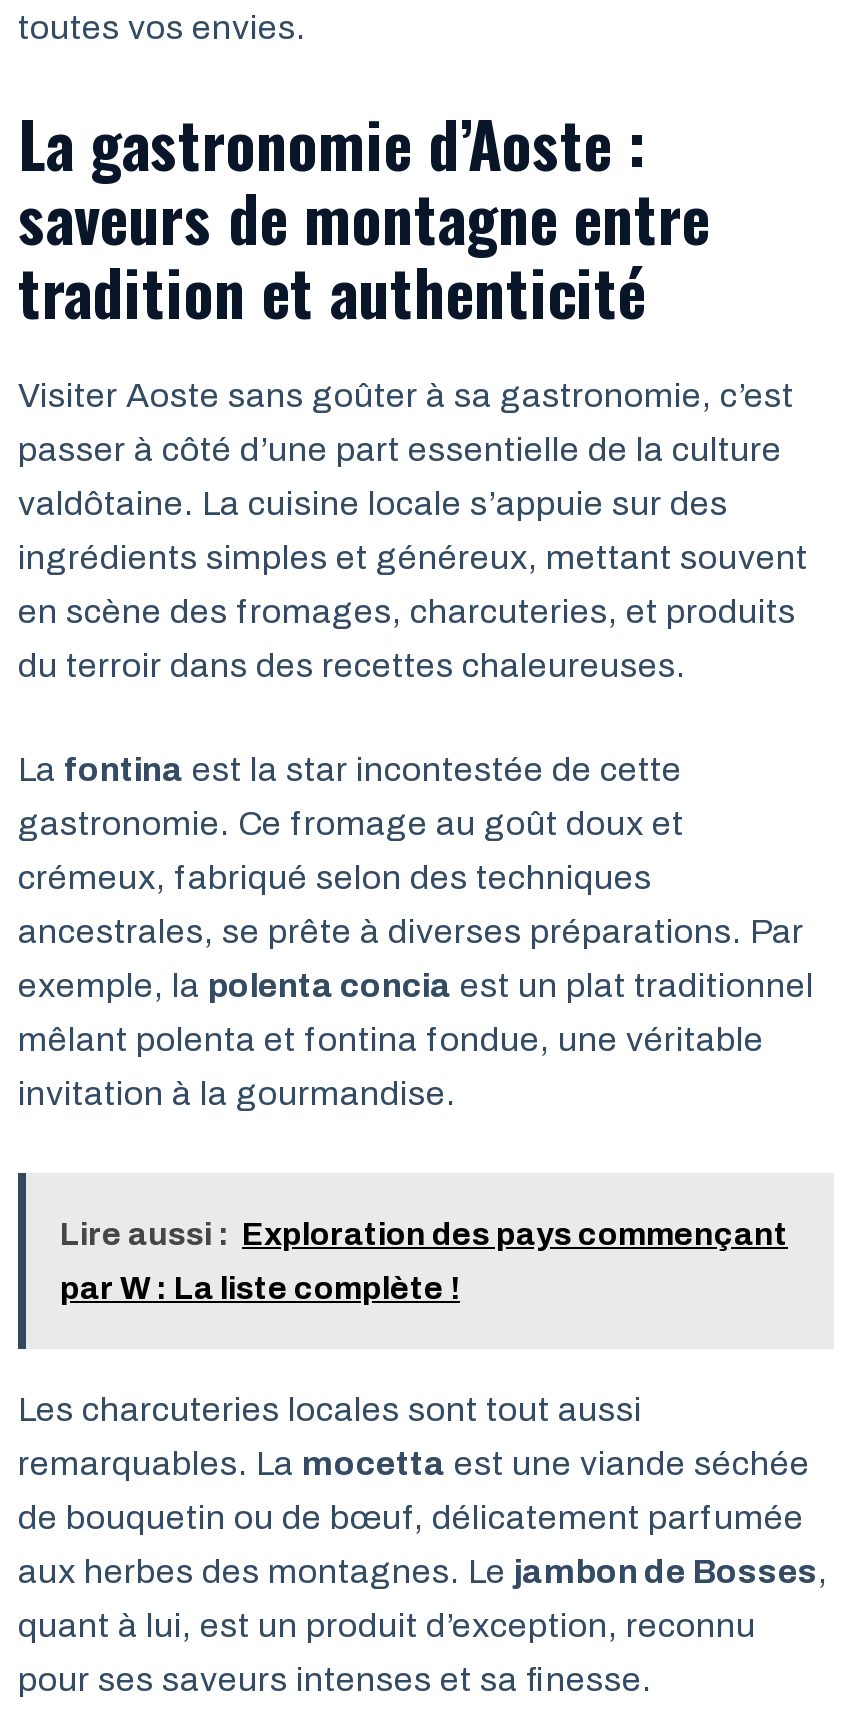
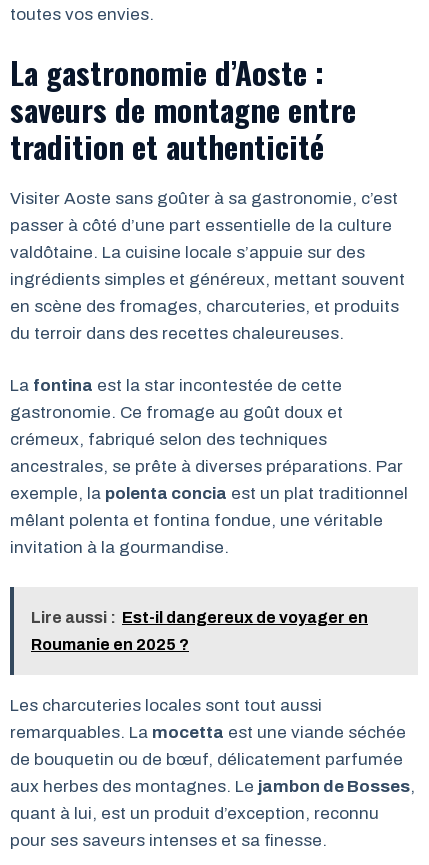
- Lire aussi : Exploration des pays commençant
+ Lire aussi : Est-il dangereux de voyager en

- par W : La liste complète !
+ Roumanie en 2025 ?
